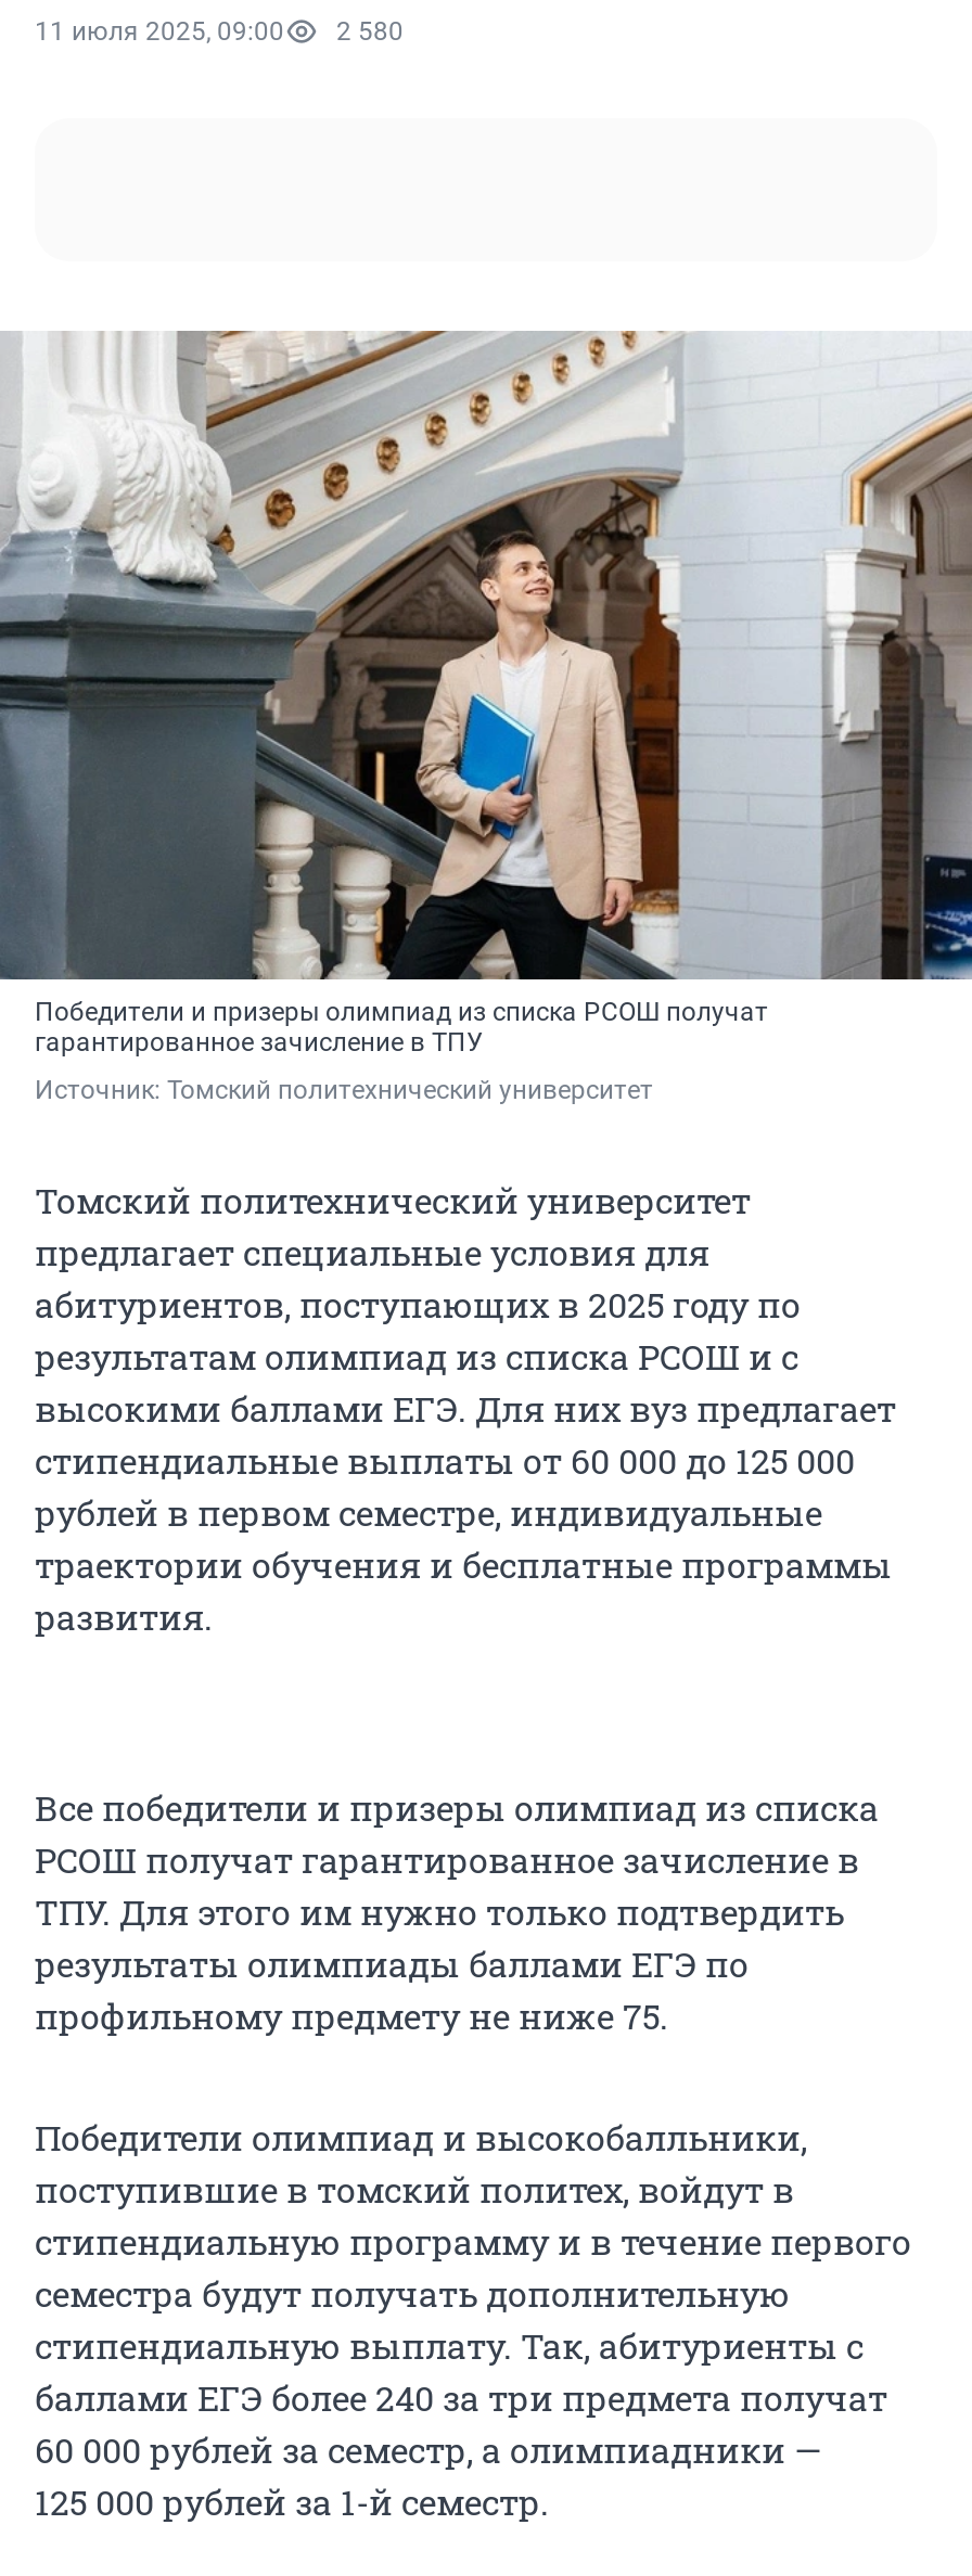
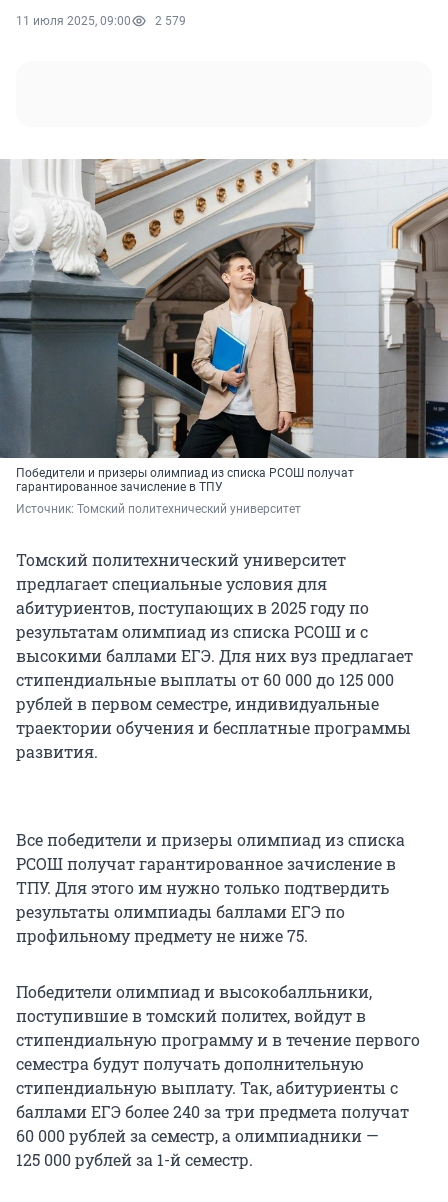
- 11 июля 2025, 09:00 2 580
+ 11 июля 2025, 09:00 2 579
